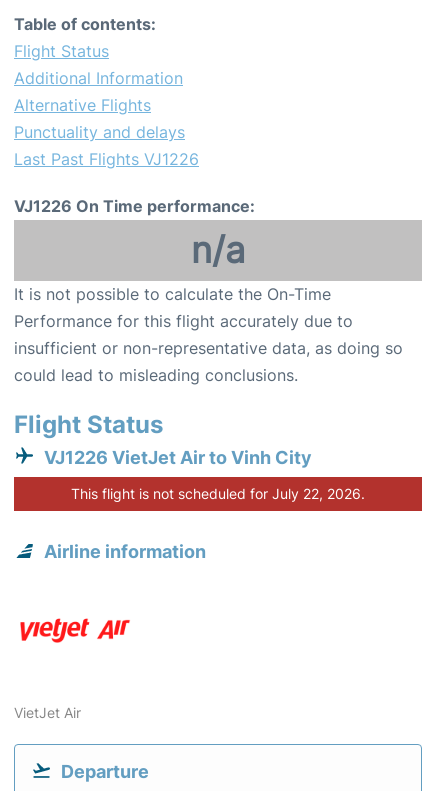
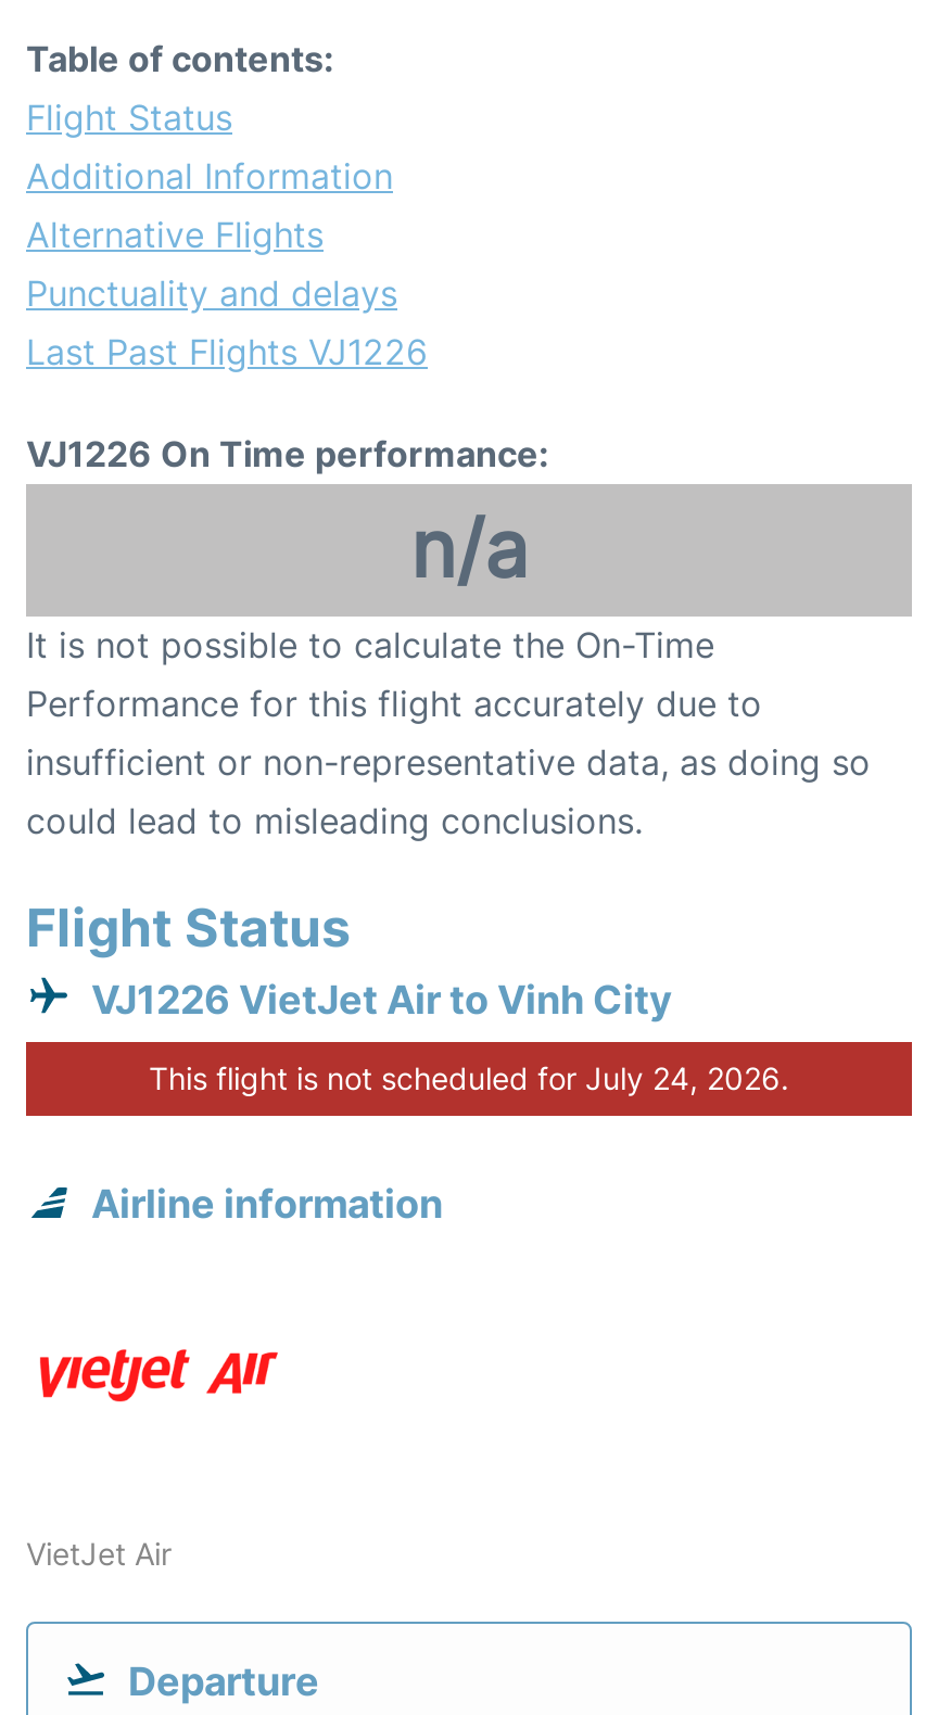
- This flight is not scheduled for July 22, 2026.
+ This flight is not scheduled for July 24, 2026.
